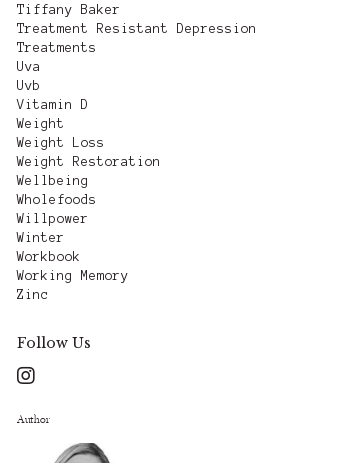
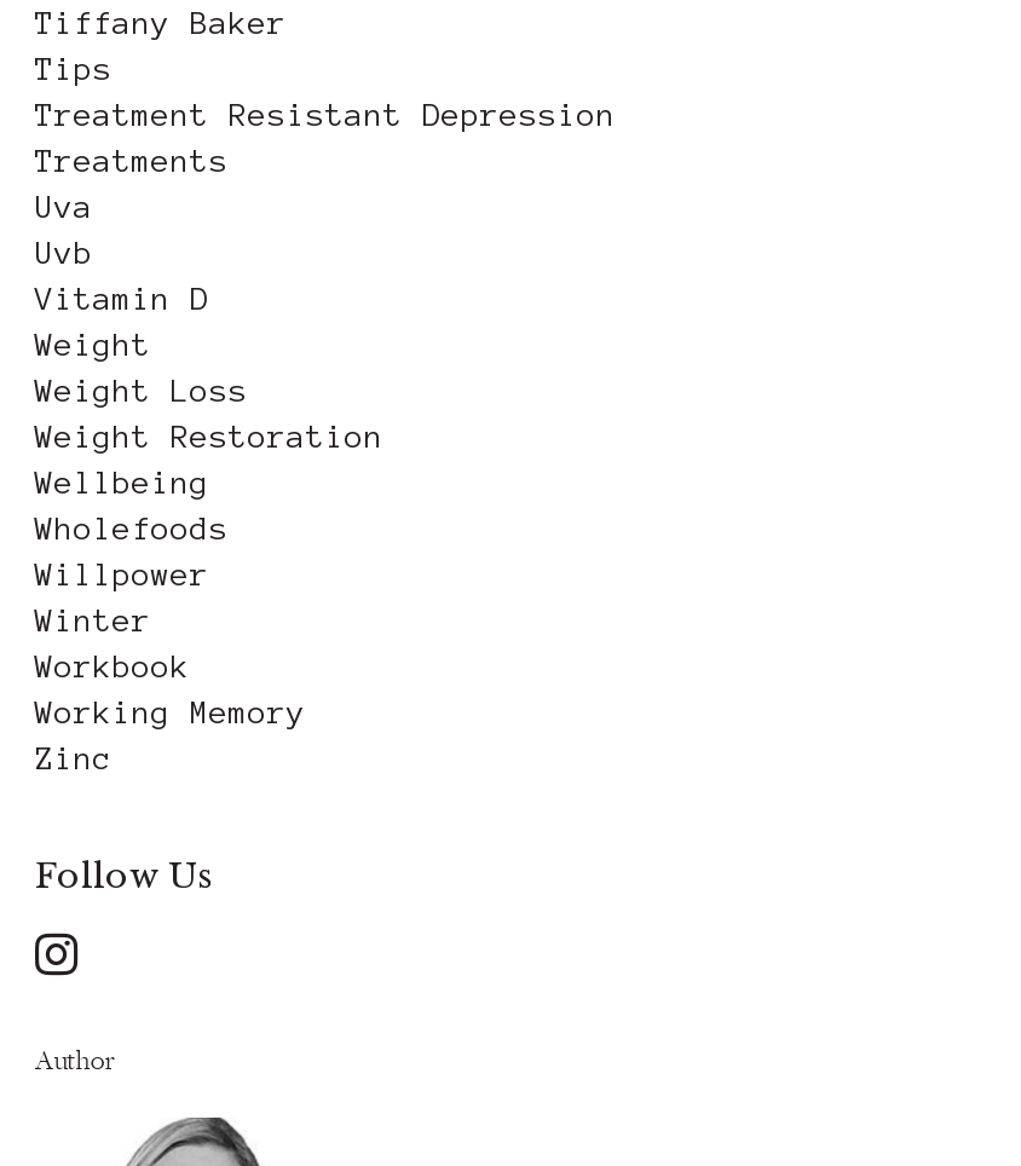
+ Tips
